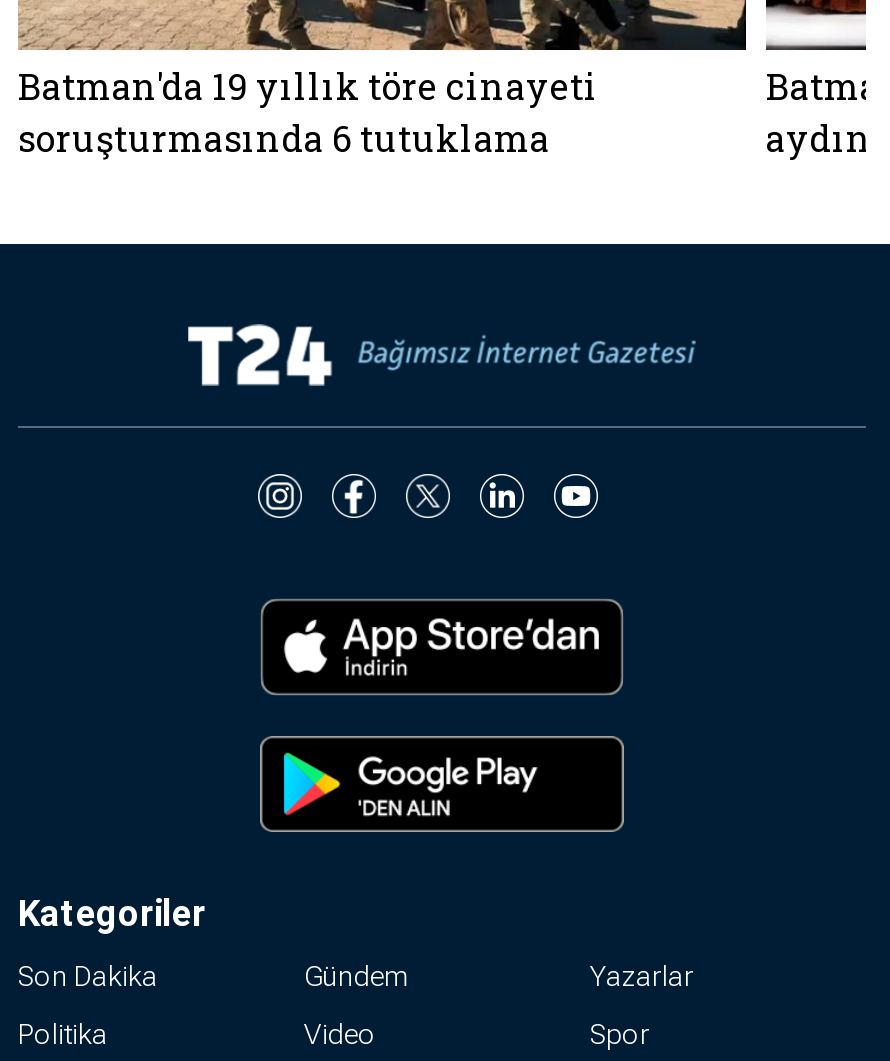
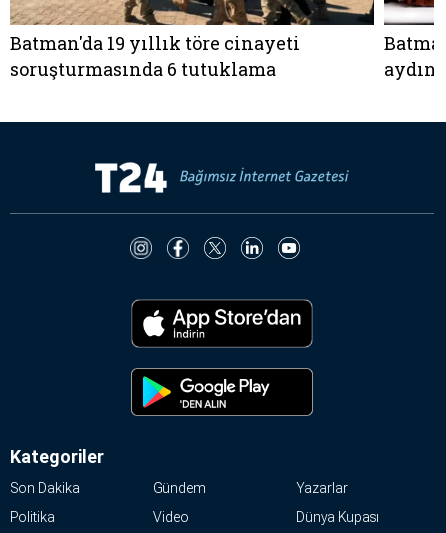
- Spor
+ Dünya Kupası
